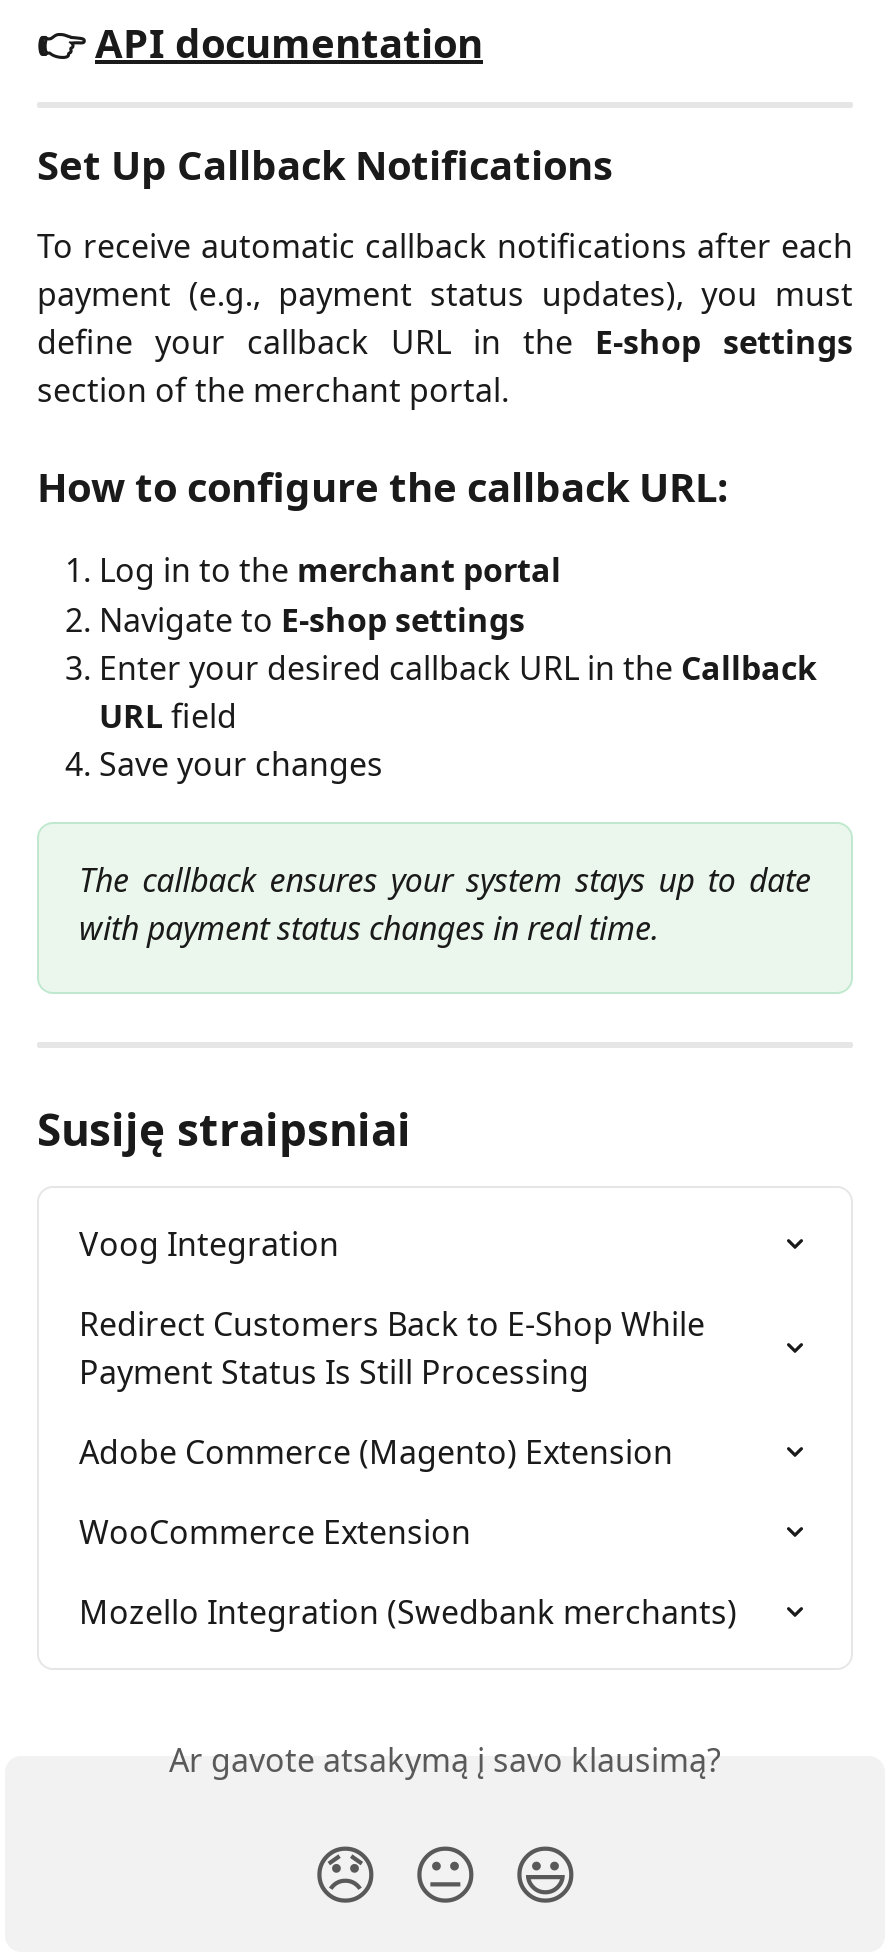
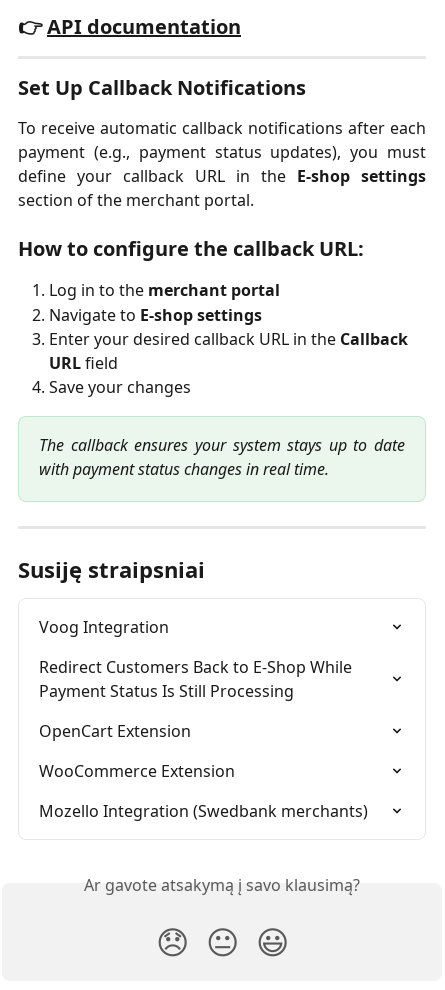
- Adobe Commerce (Magento) Extension
+ OpenCart Extension
